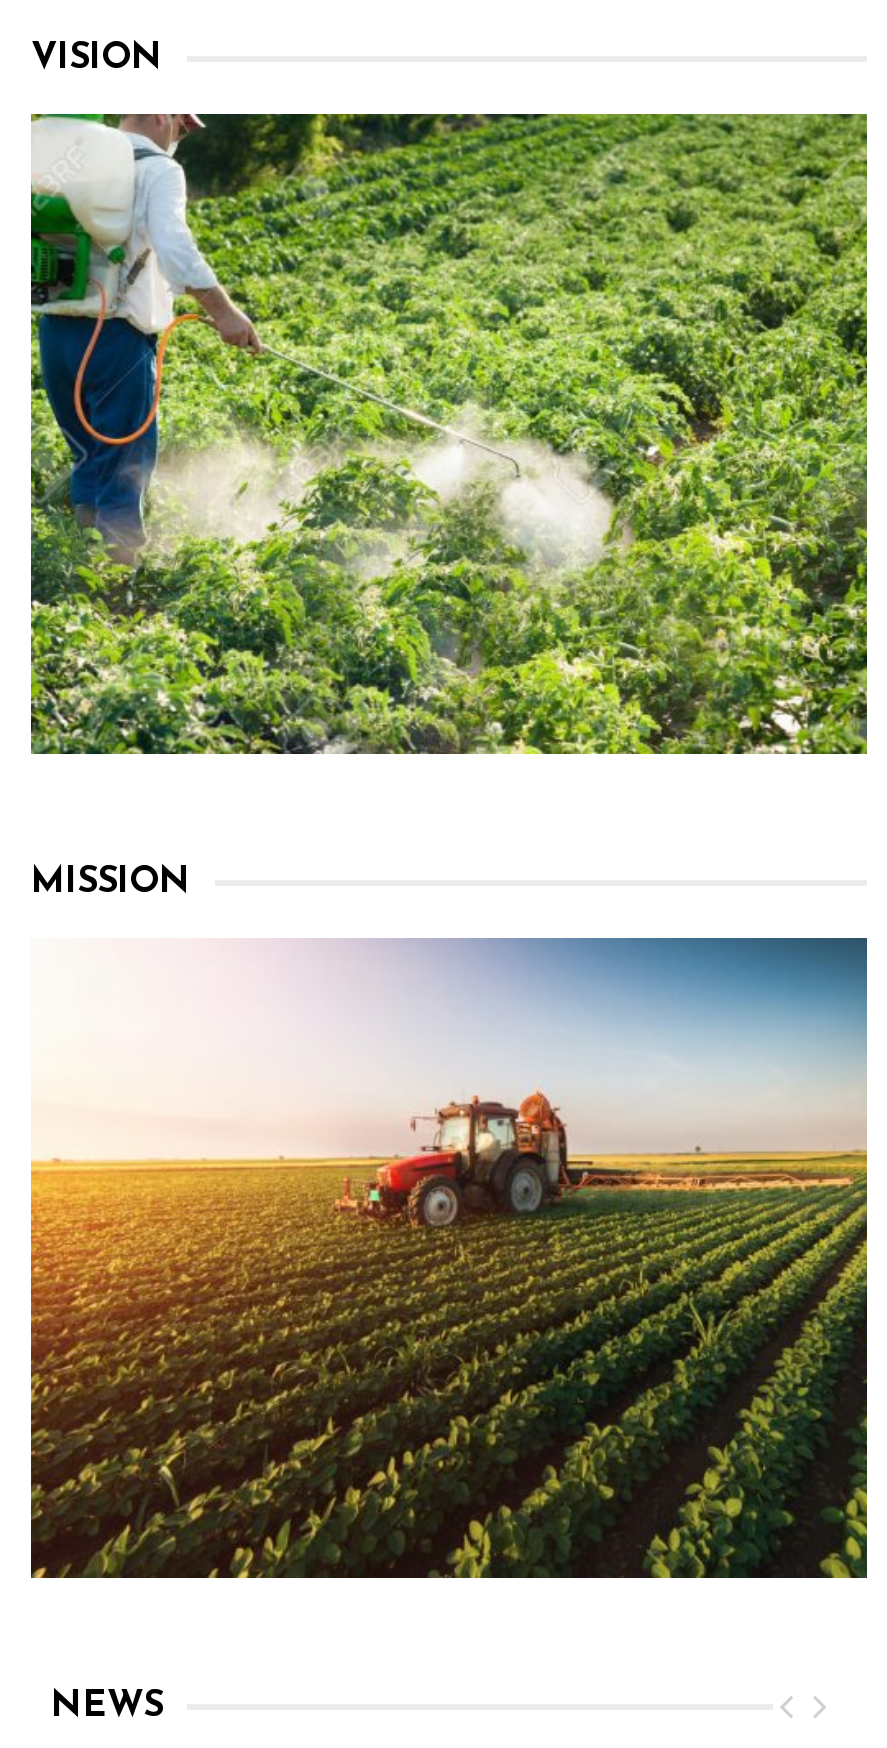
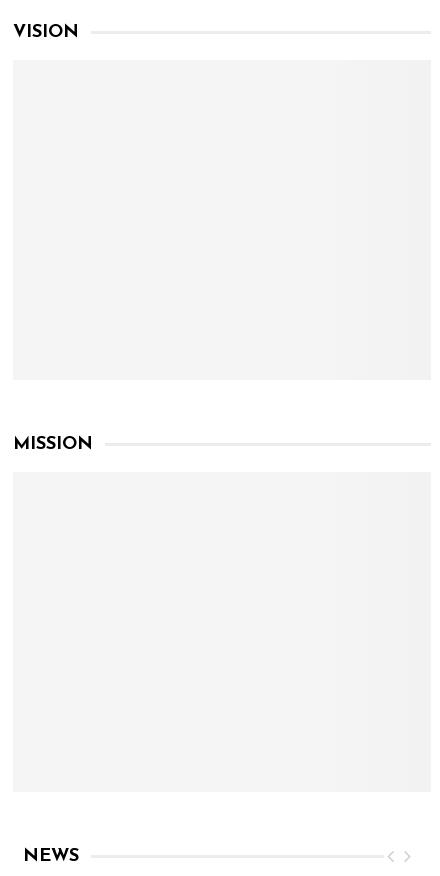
- [image]

- [image]
